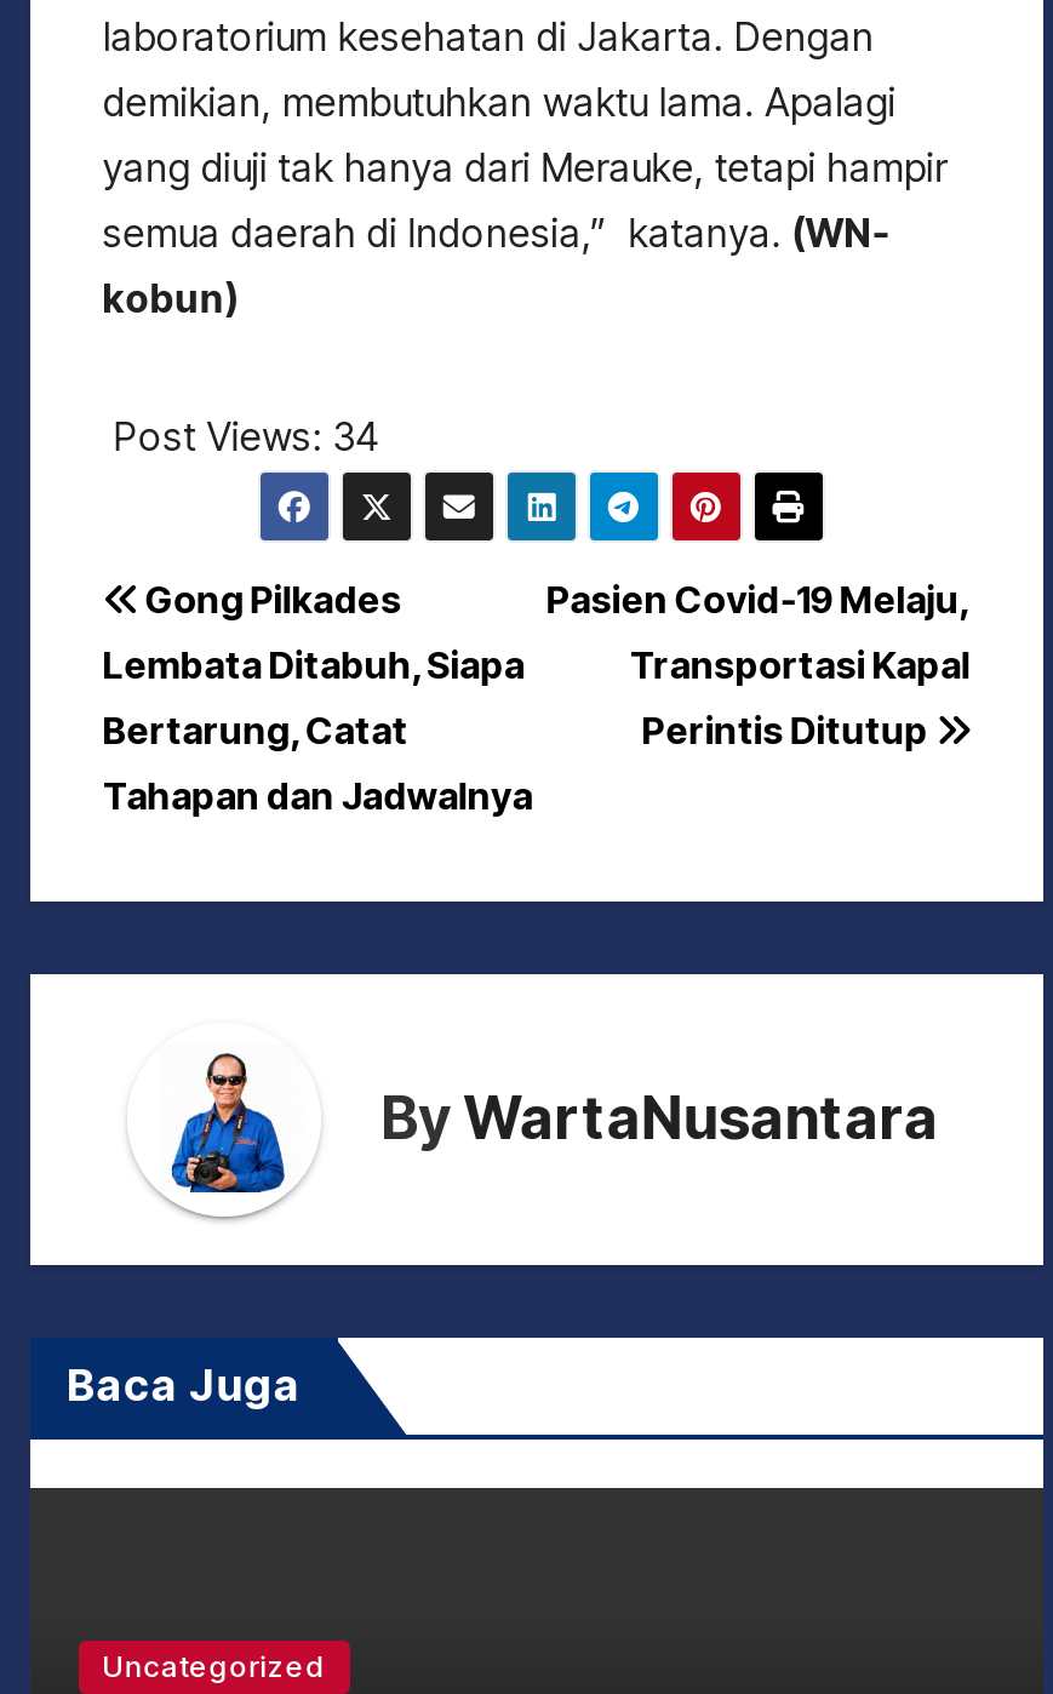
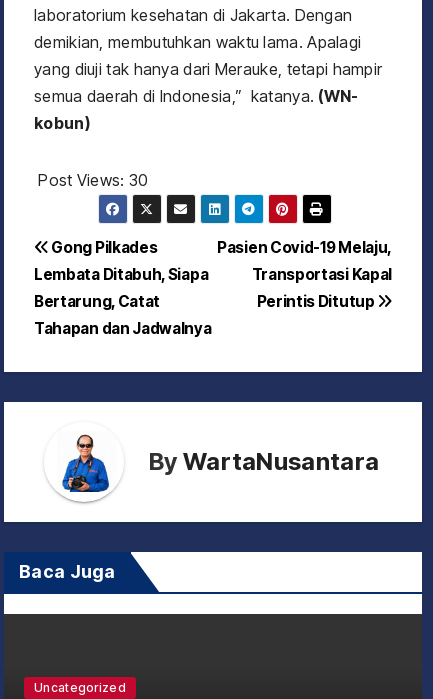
- Post Views: 34
+ Post Views: 30
